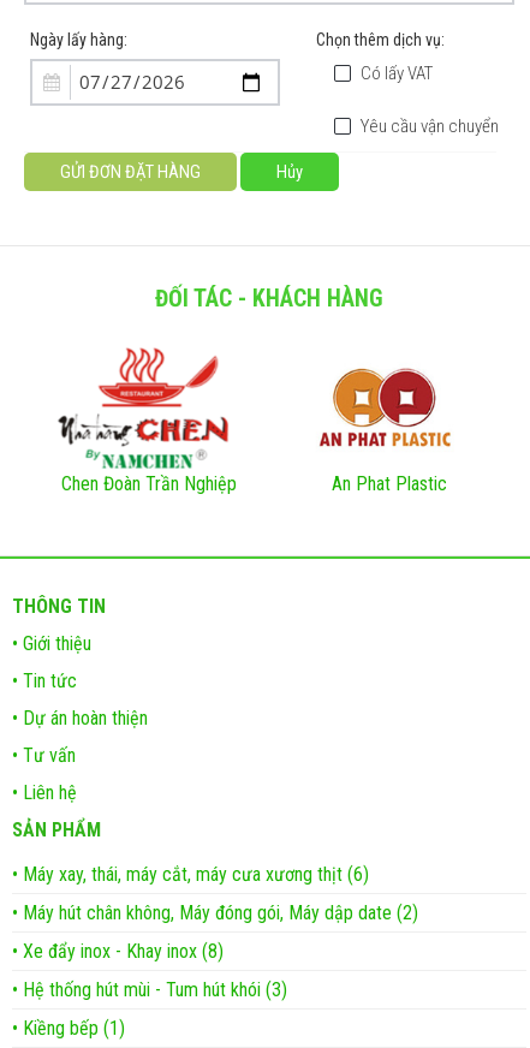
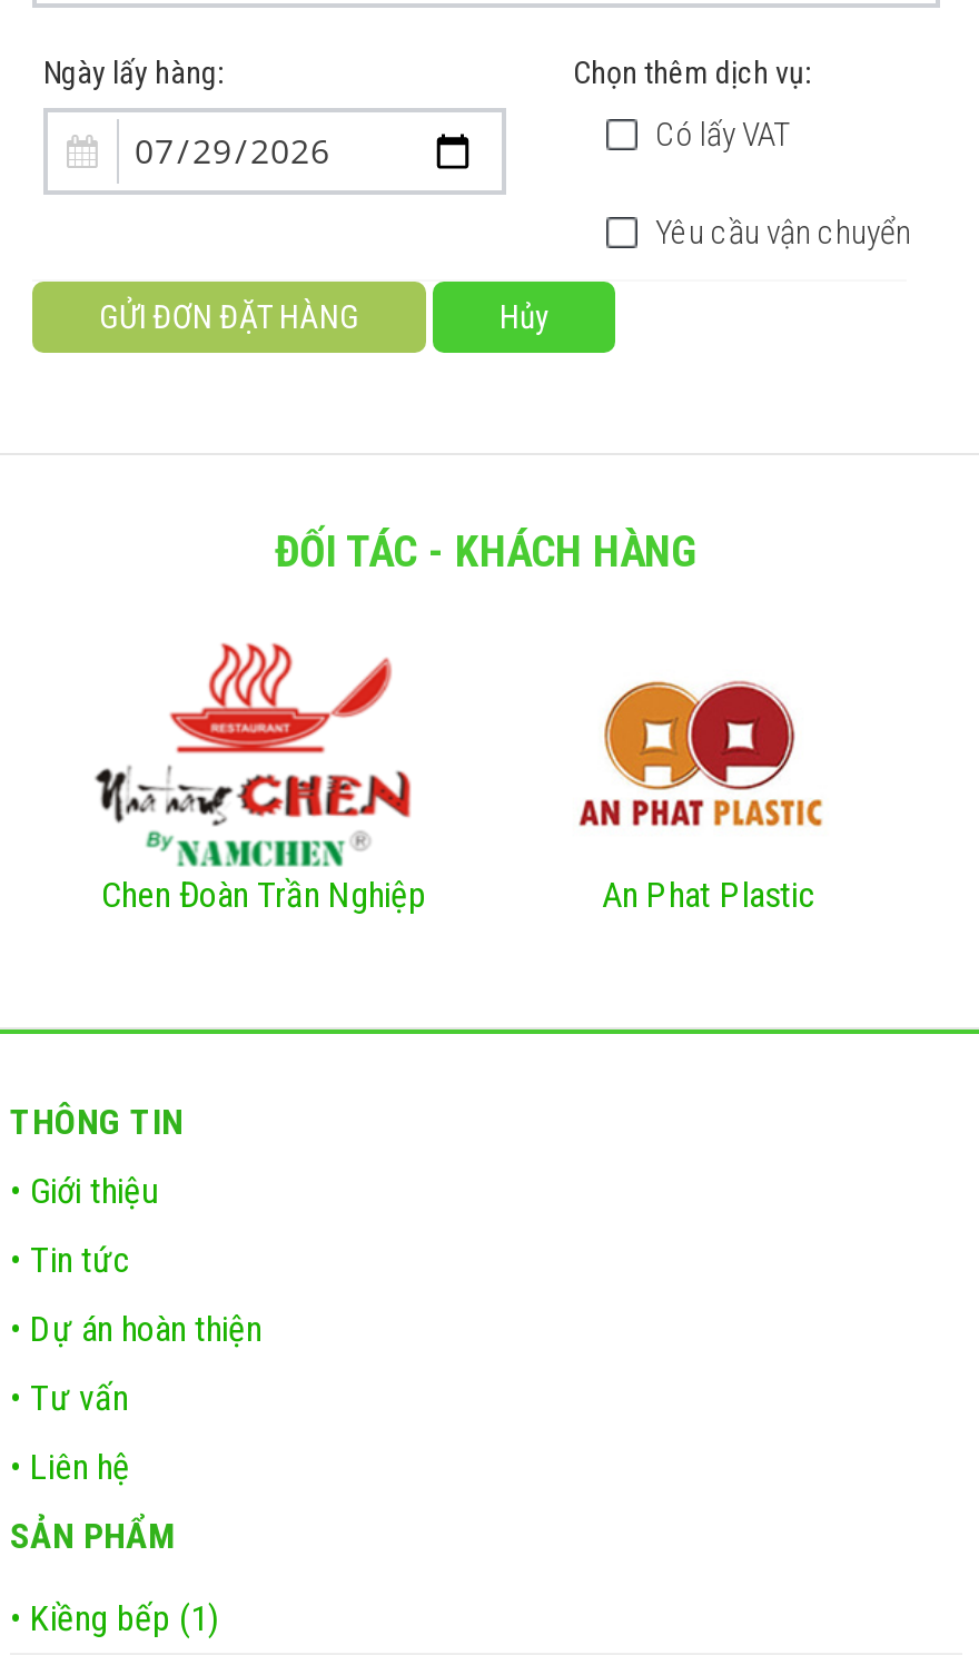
- • Máy xay, thái, máy cắt, máy cưa xương thịt (6)
- • Máy hút chân không, Máy đóng gói, Máy dập date (2)
- • Xe đẩy inox - Khay inox (8)
- • Hệ thống hút mùi - Tum hút khói (3)
